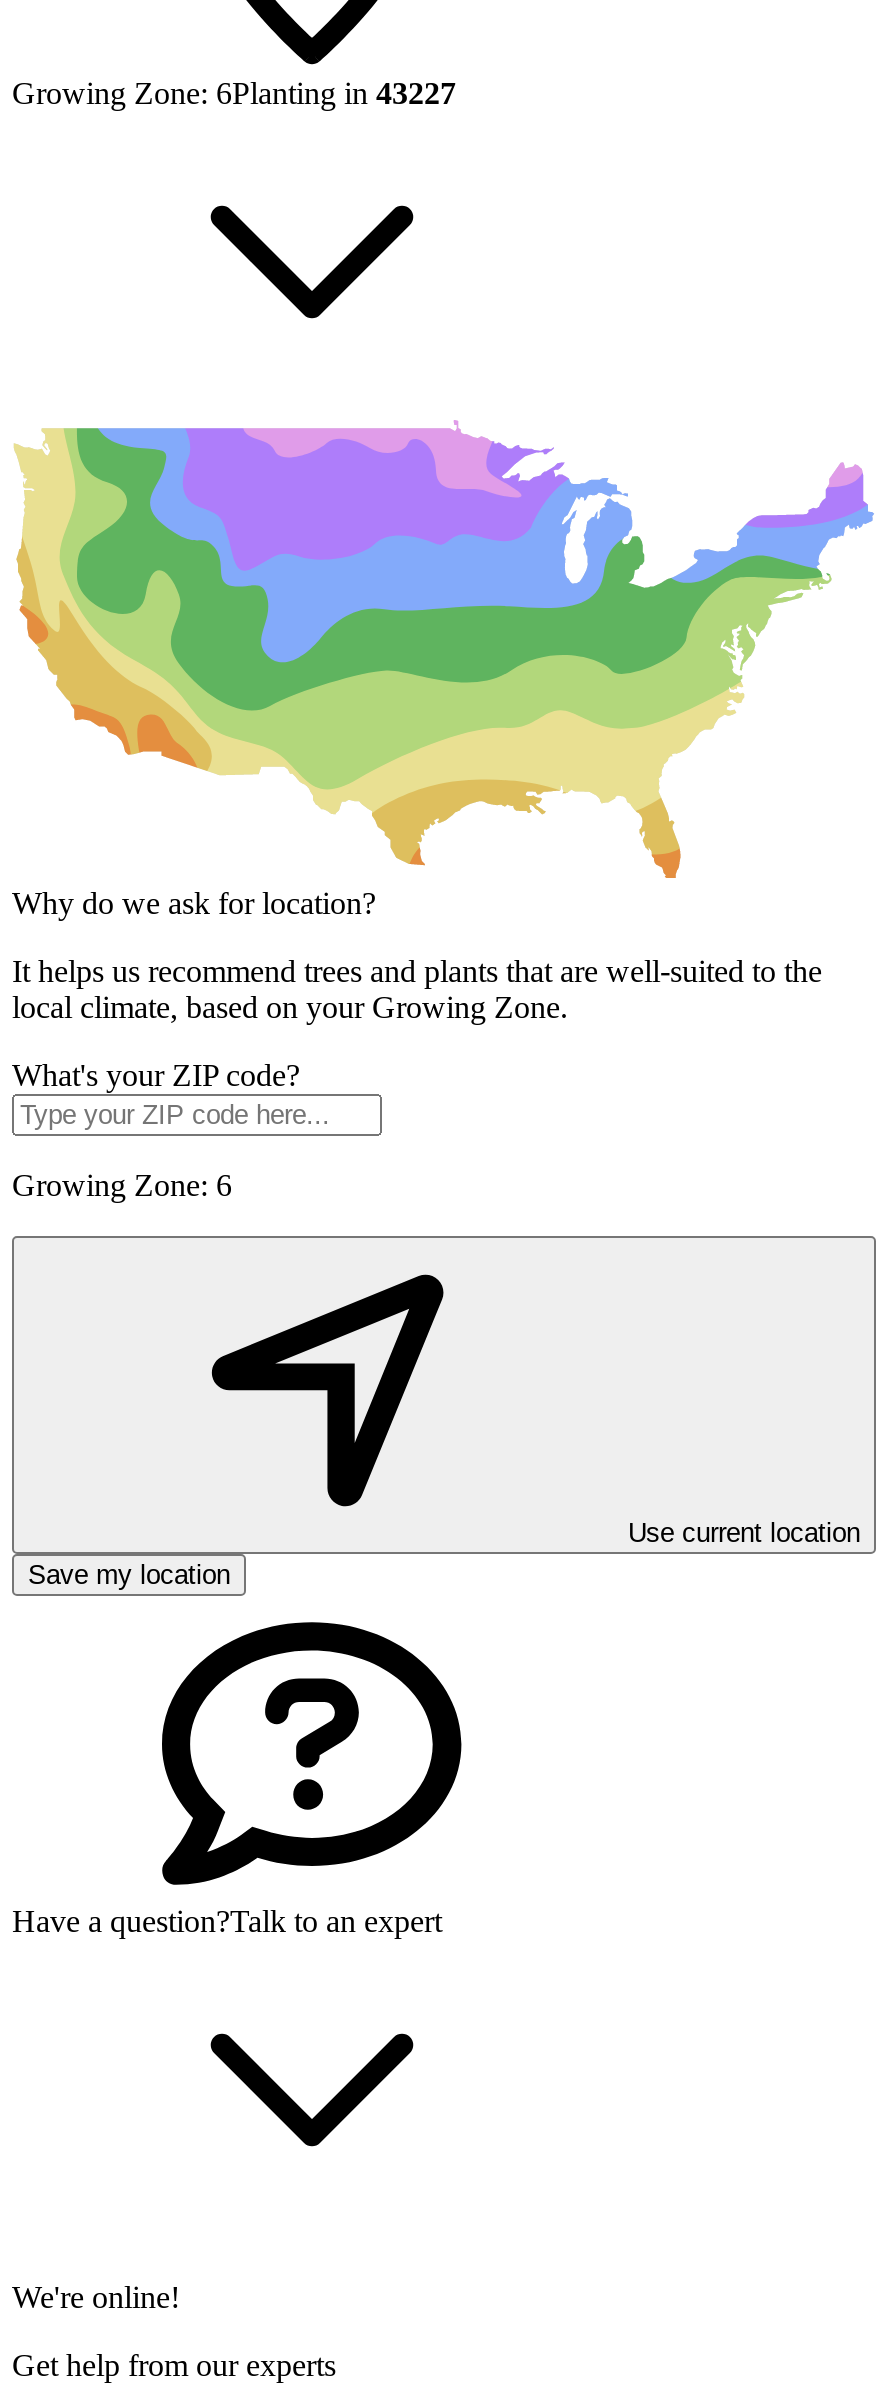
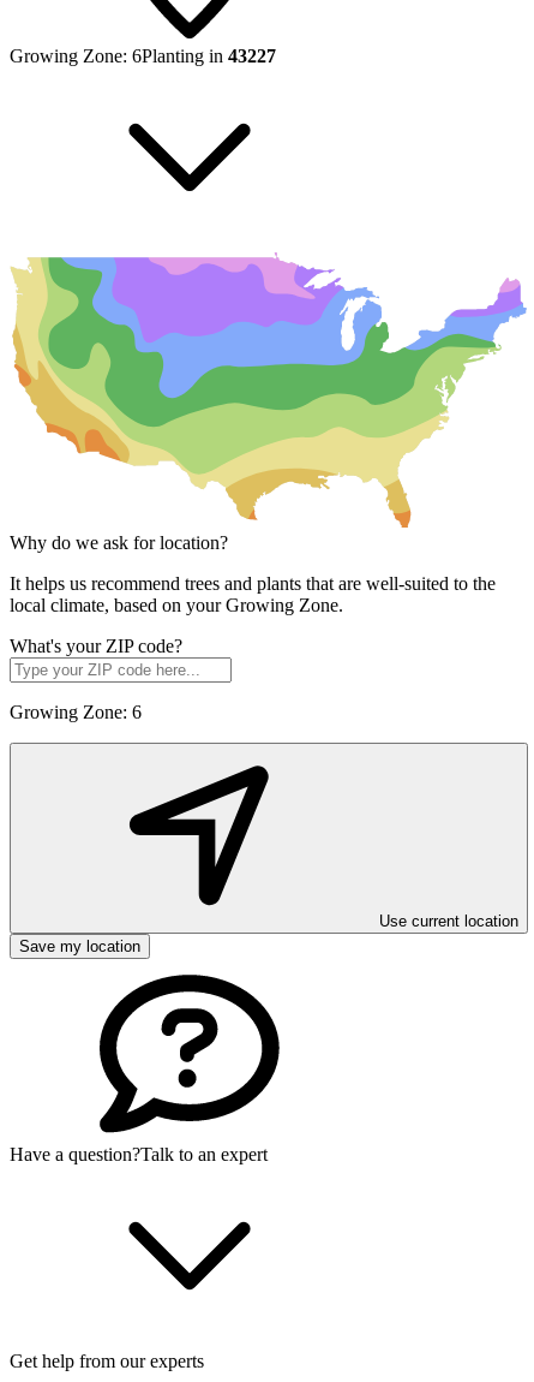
- We're online!
